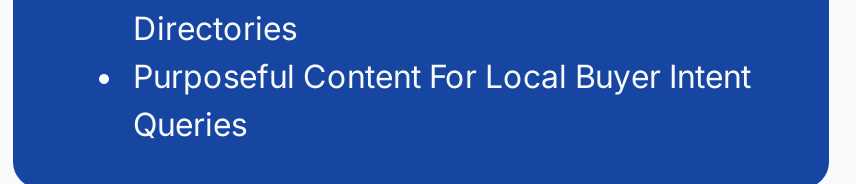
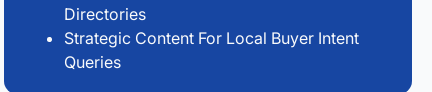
- Purposeful Content For Local Buyer Intent
+ Strategic Content For Local Buyer Intent
